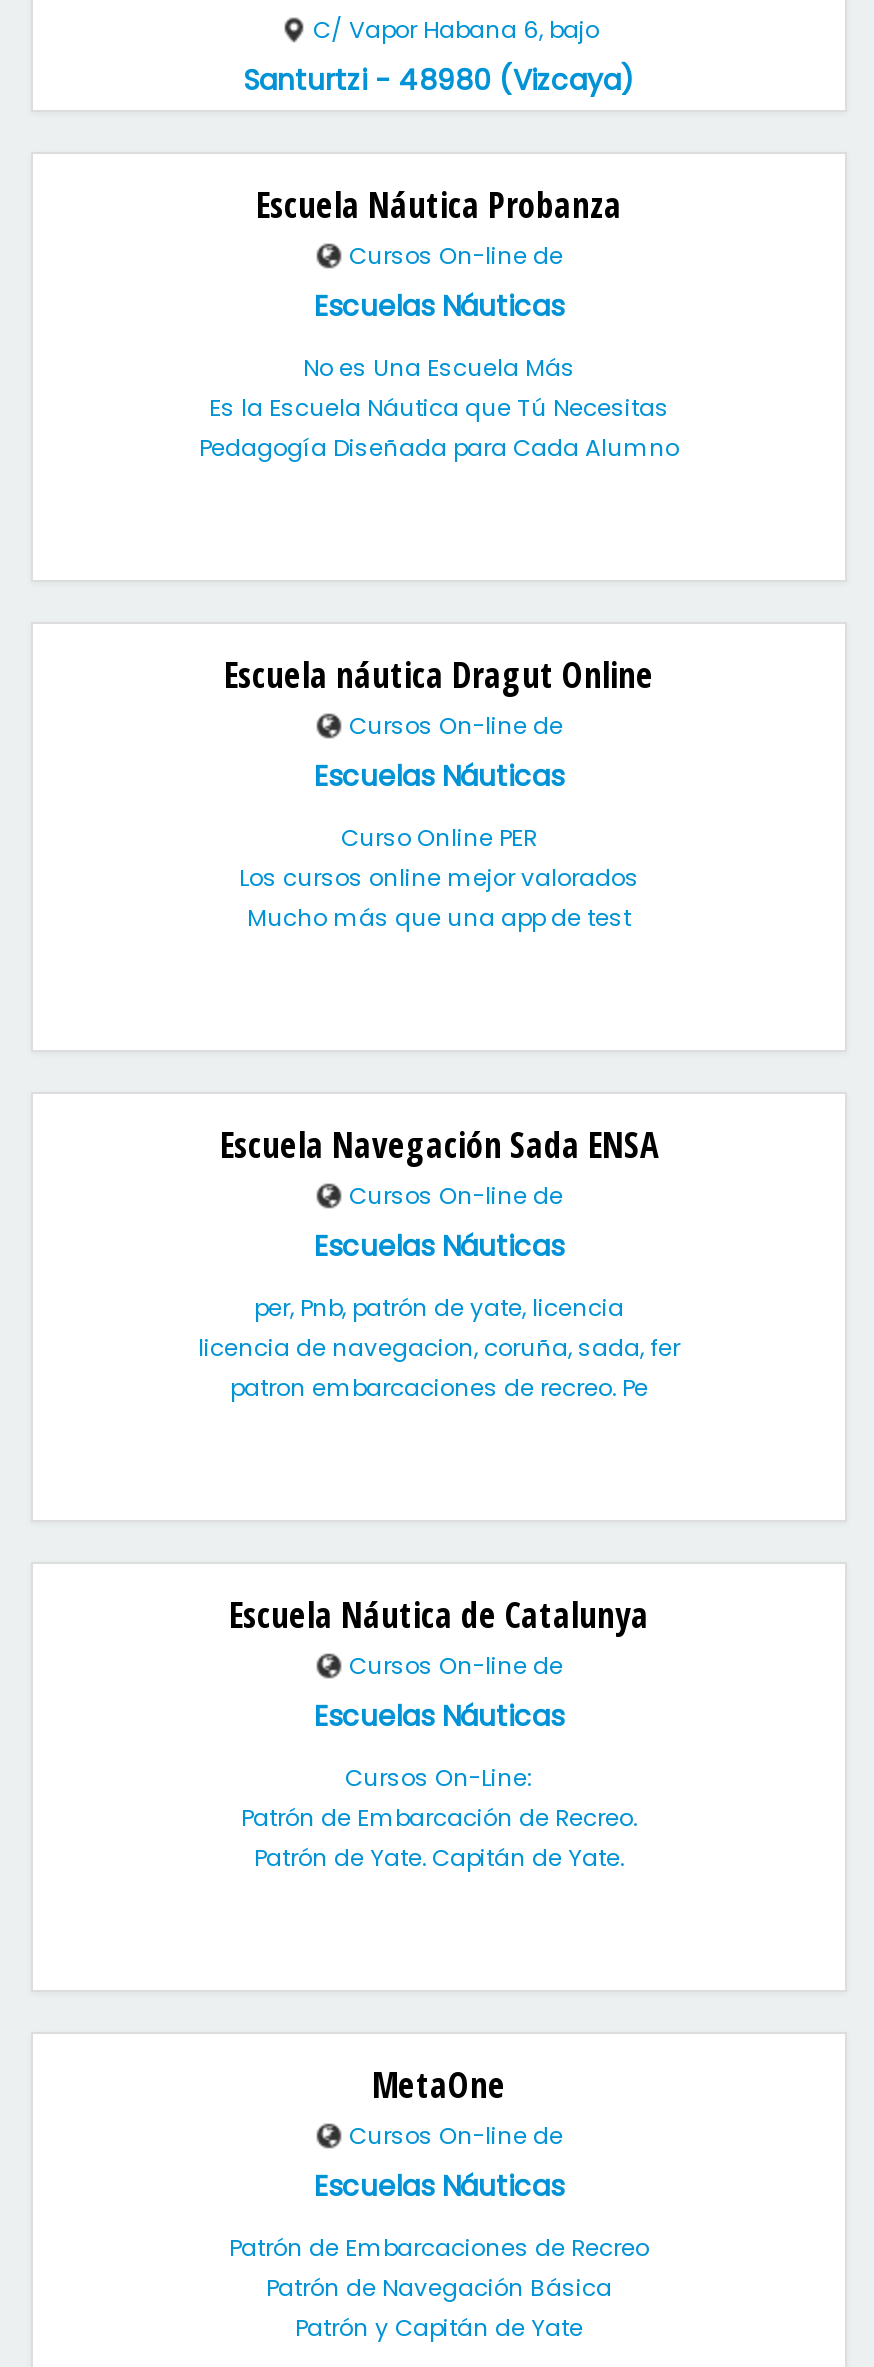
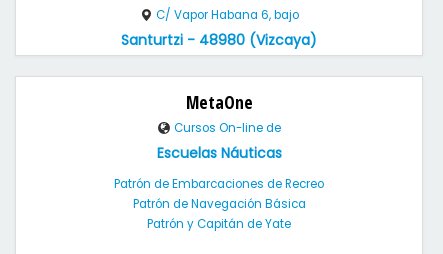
- Escuela Náutica Probanza
- Cursos On-line de
- Escuelas Náuticas
- No es Una Escuela Más
- Es la Escuela Náutica que Tú Necesitas
- Pedagogía Diseñada para Cada Alumno

- Escuela náutica Dragut Online
- Cursos On-line de
- Escuelas Náuticas
- Curso Online PER
- Los cursos online mejor valorados
- Mucho más que una app de test

- Escuela Navegación Sada ENSA
- Cursos On-line de
- Escuelas Náuticas
- per, Pnb, patrón de yate, licencia
- licencia de navegacion, coruña, sada, fer
- patron embarcaciones de recreo. Pe

- Escuela Náutica de Catalunya
- Cursos On-line de
- Escuelas Náuticas
- Cursos On-Line:
- Patrón de Embarcación de Recreo.
- Patrón de Yate. Capitán de Yate.
